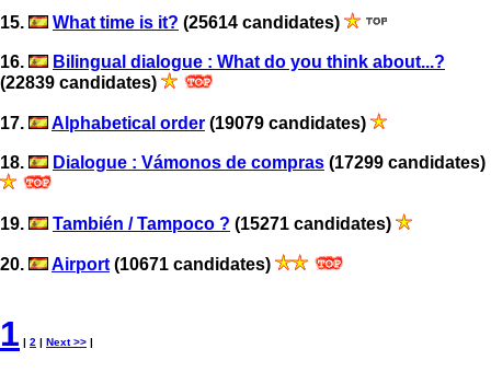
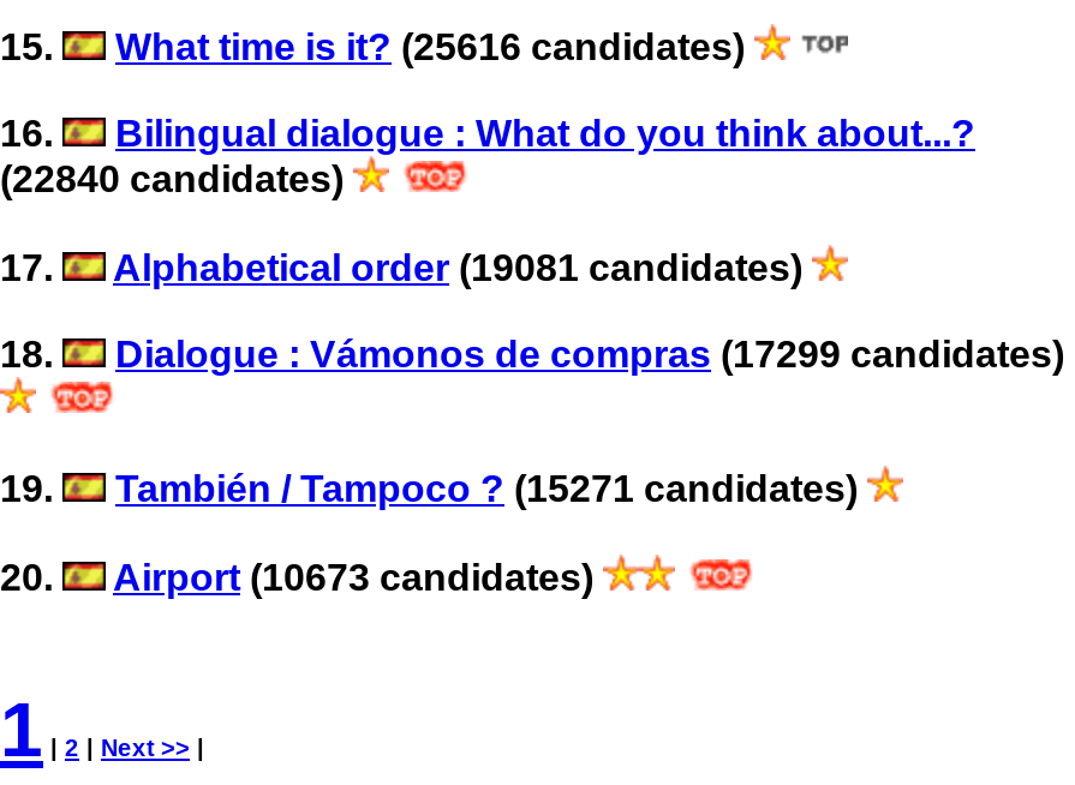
- What time is it? (25614 candidates)
+ What time is it? (25616 candidates)

- (22839 candidates)
+ (22840 candidates)

- Alphabetical order (19079 candidates)
+ Alphabetical order (19081 candidates)

- Airport (10671 candidates)
+ Airport (10673 candidates)
